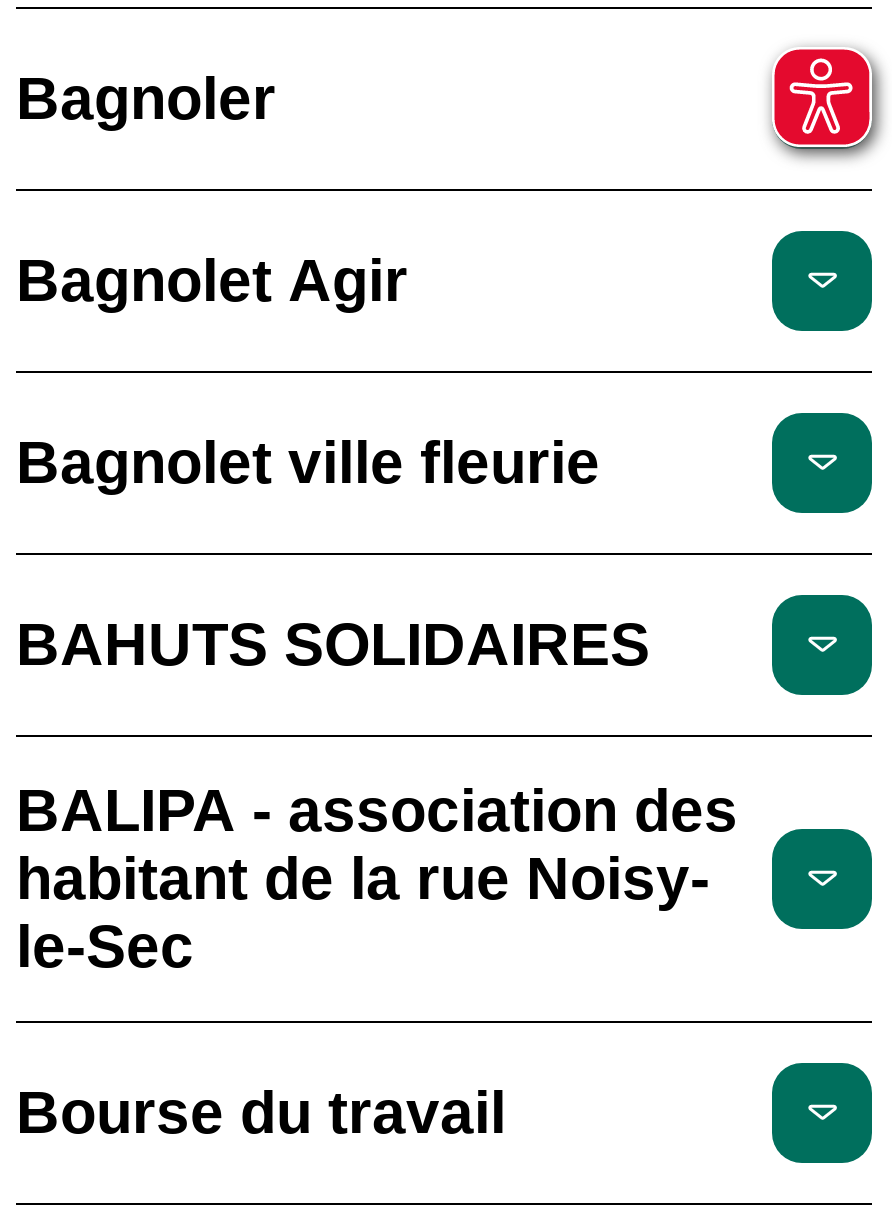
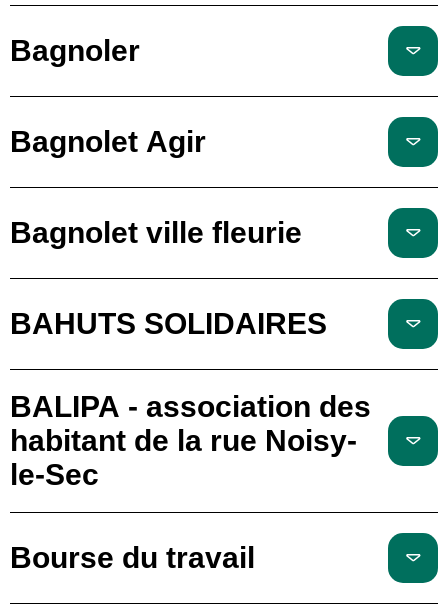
- [image]
+ [image]
